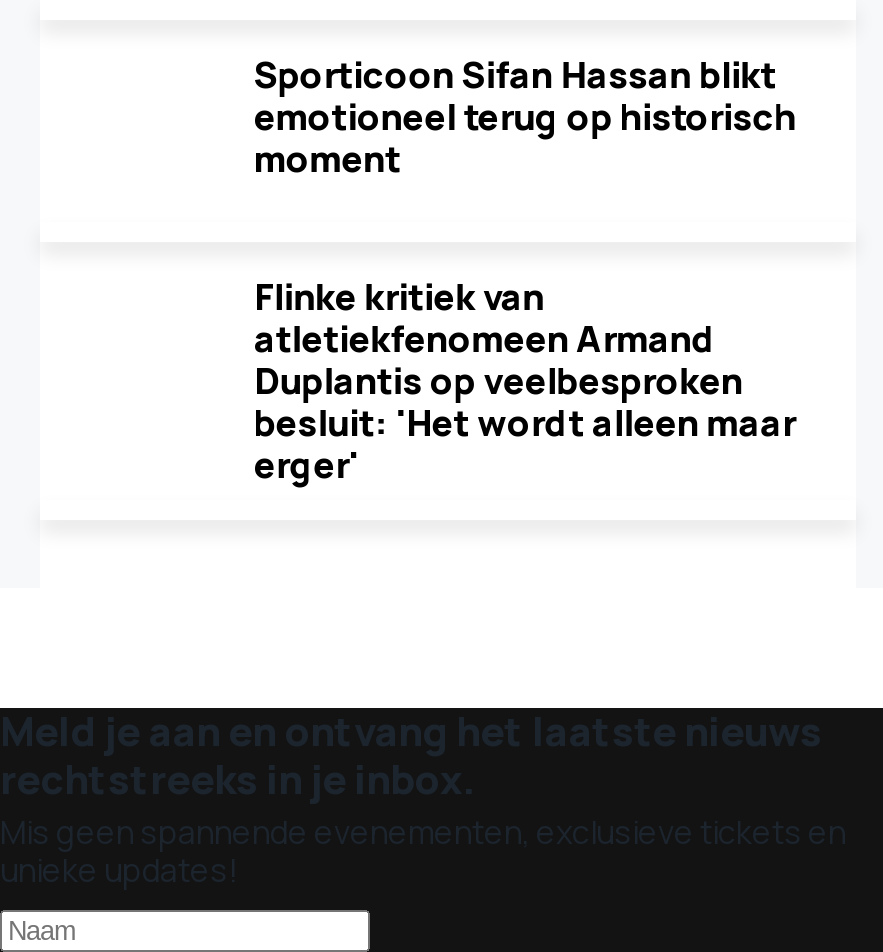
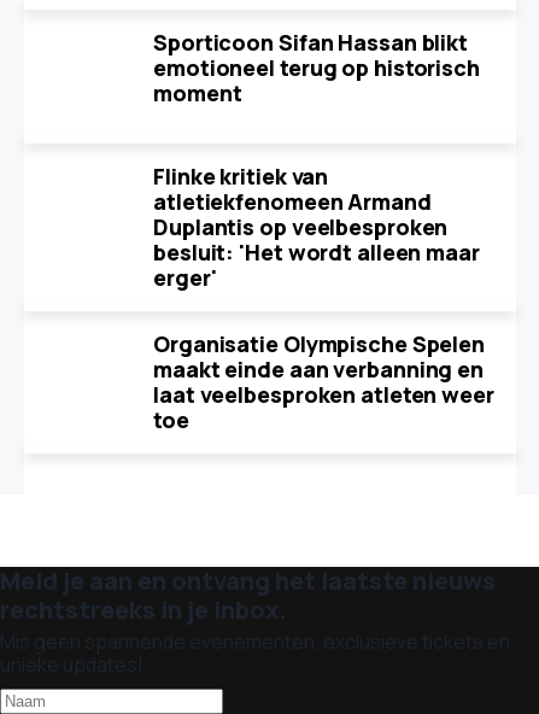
+ Organisatie Olympische Spelen
+ maakt einde aan verbanning en
+ laat veelbesproken atleten weer
+ toe
